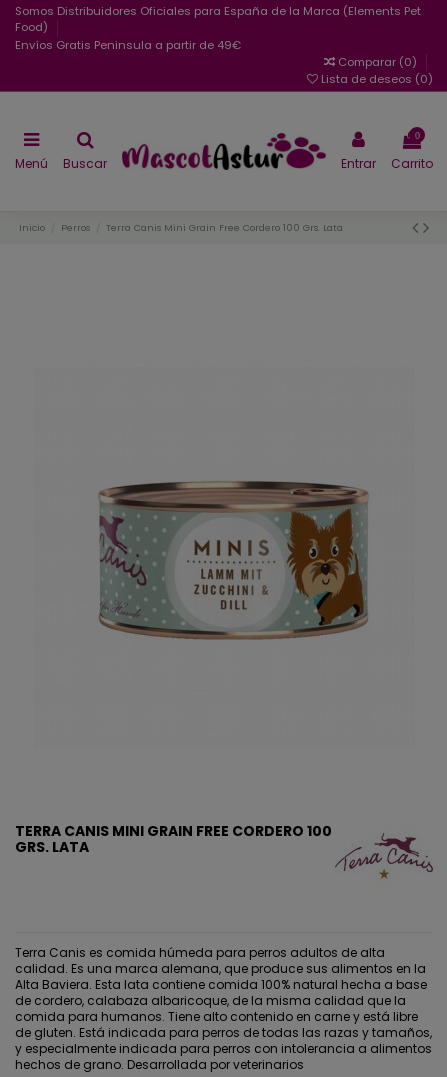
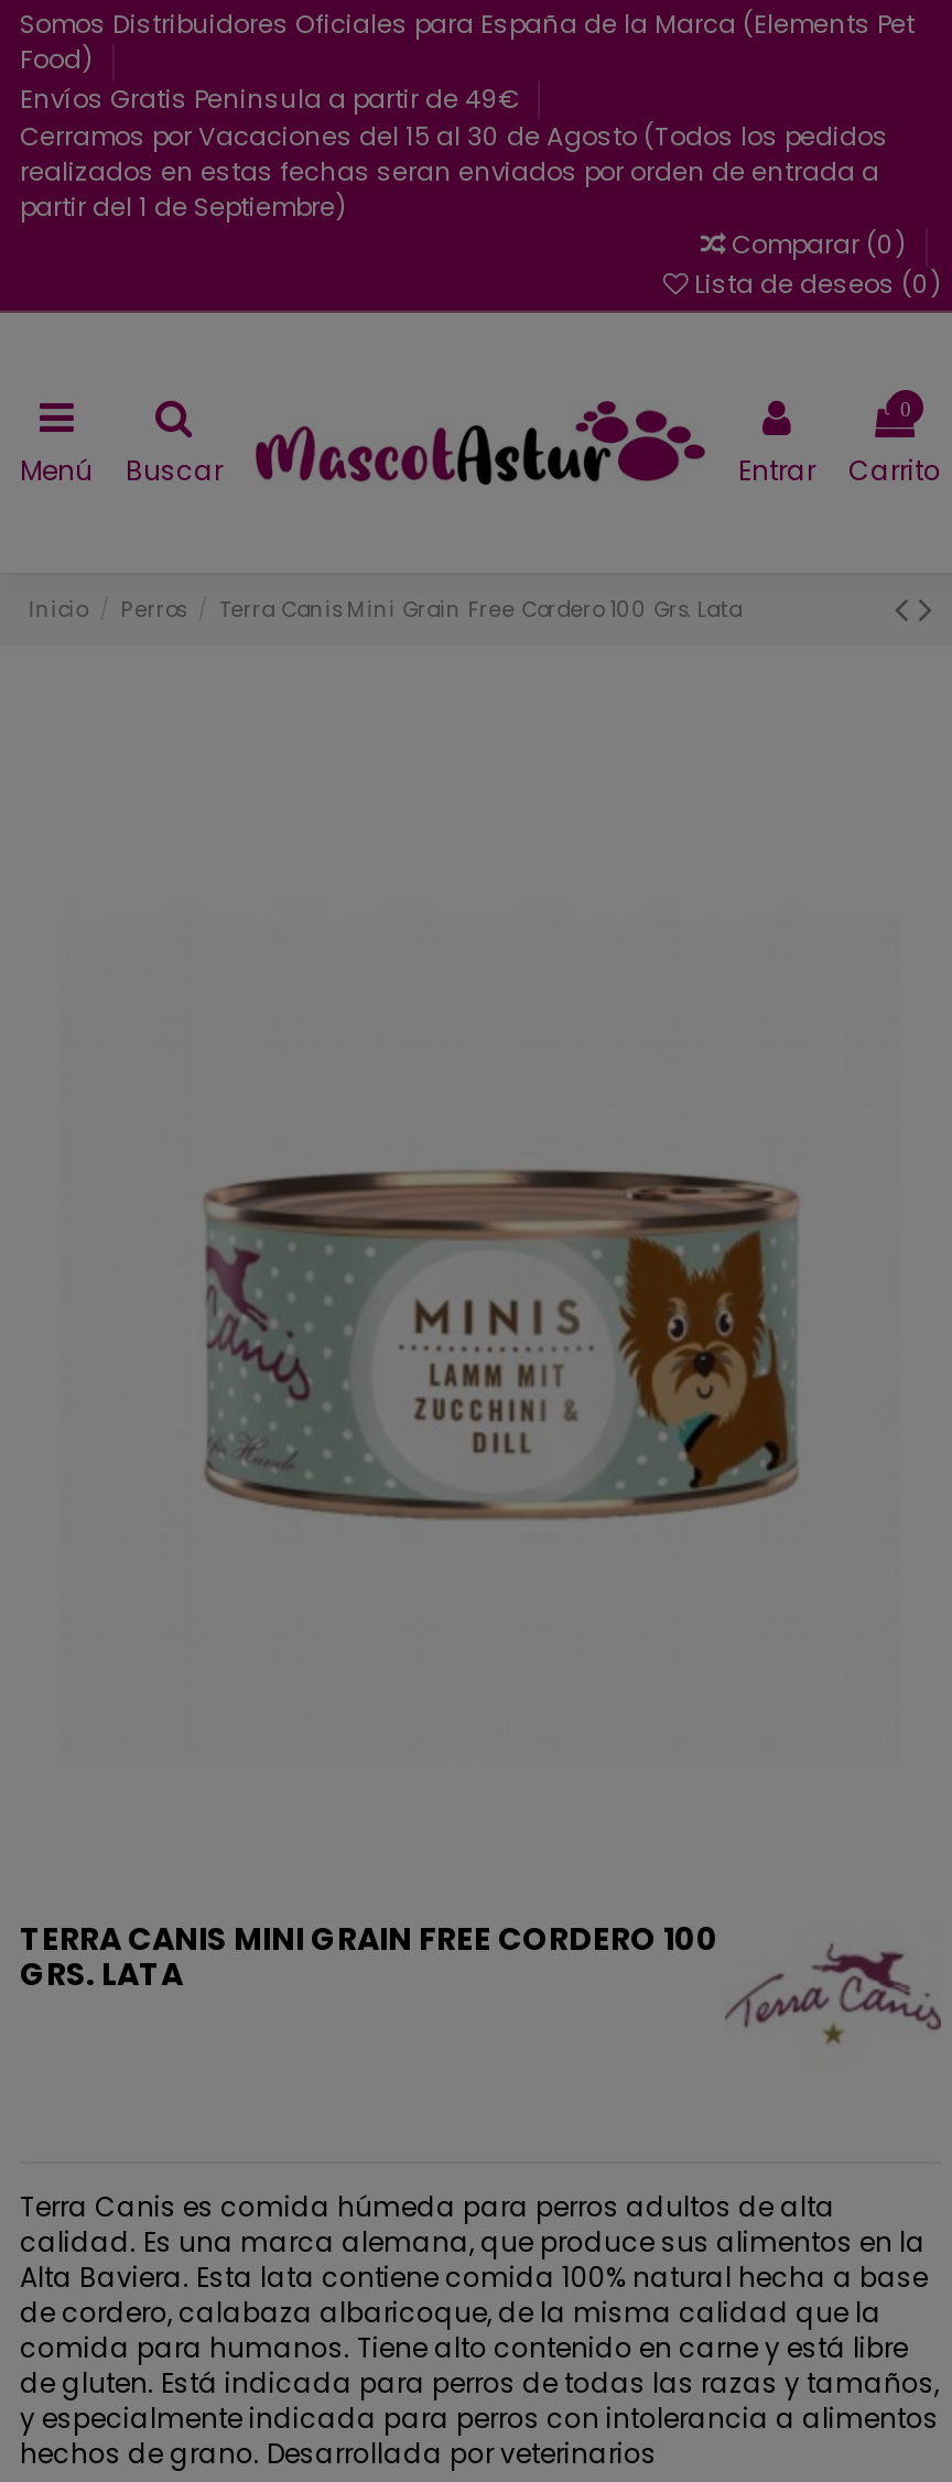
+ Cerramos por Vacaciones del 15 al 30 de Agosto (Todos los pedidos
+ realizados en estas fechas seran enviados por orden de entrada a
+ partir del 1 de Septiembre)
